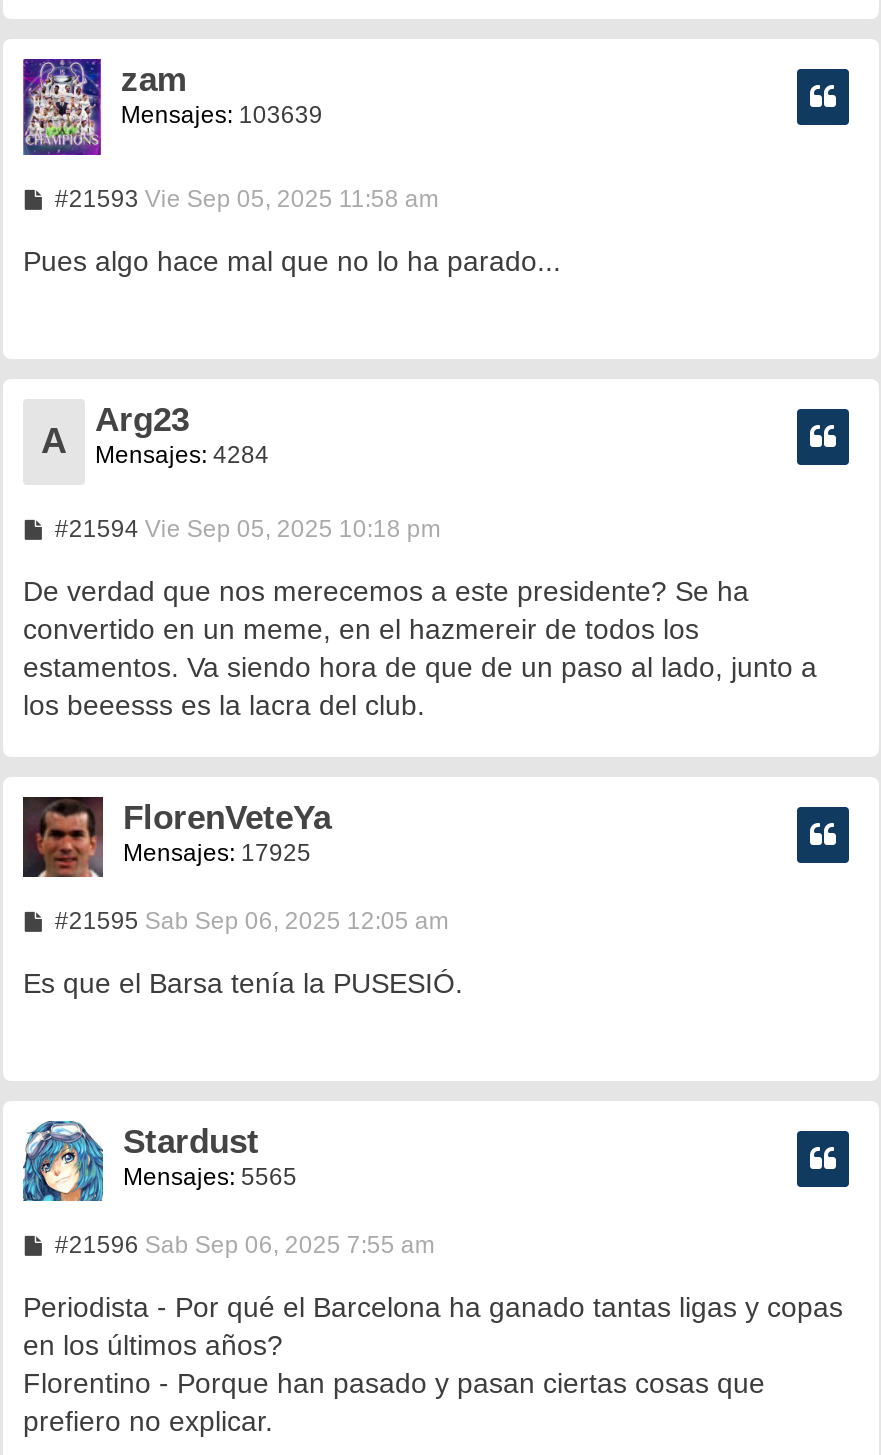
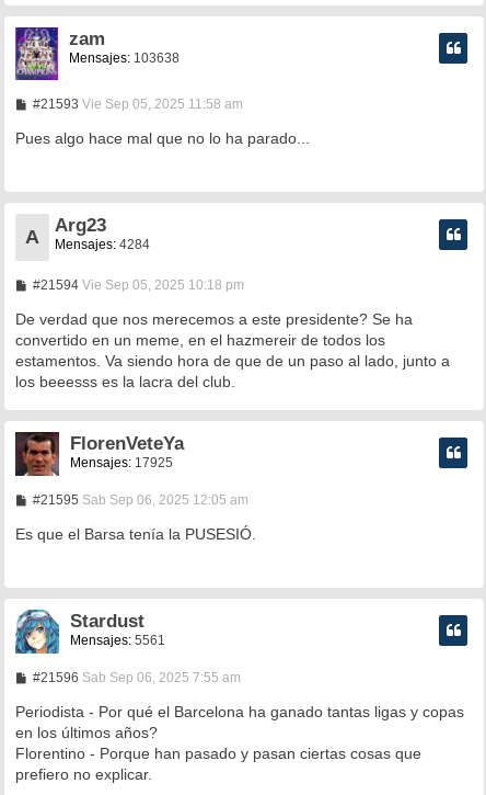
- Mensajes: 103639
+ Mensajes: 103638

- Mensajes: 5565
+ Mensajes: 5561
